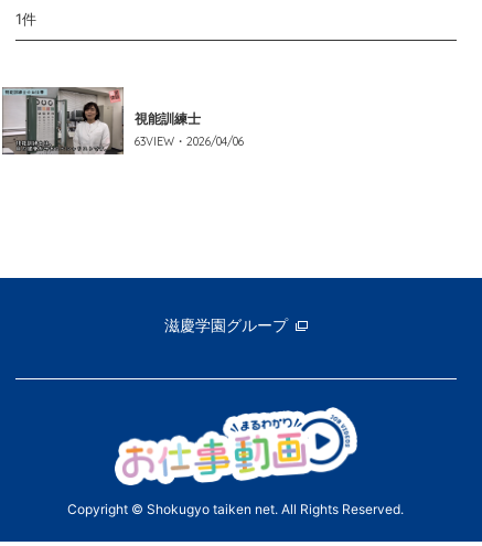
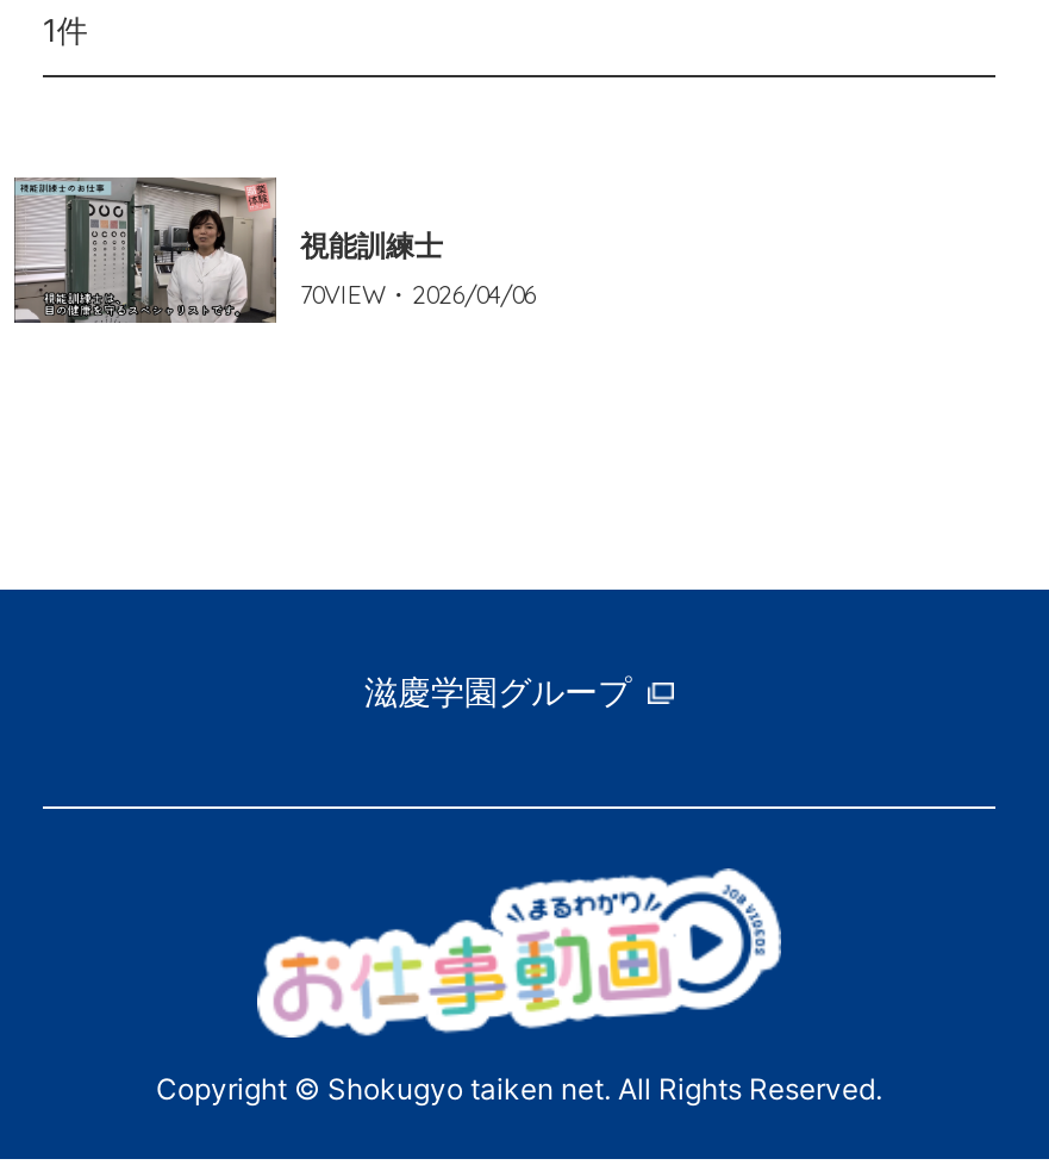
- 63VIEW・2026/04/06
+ 70VIEW・2026/04/06
